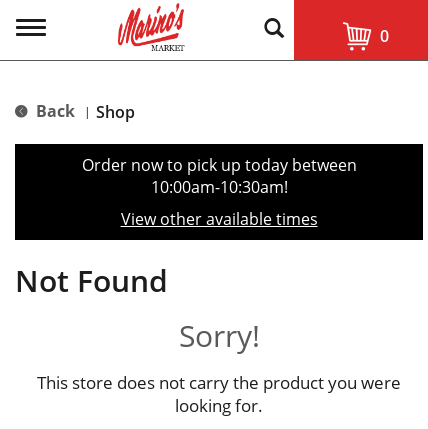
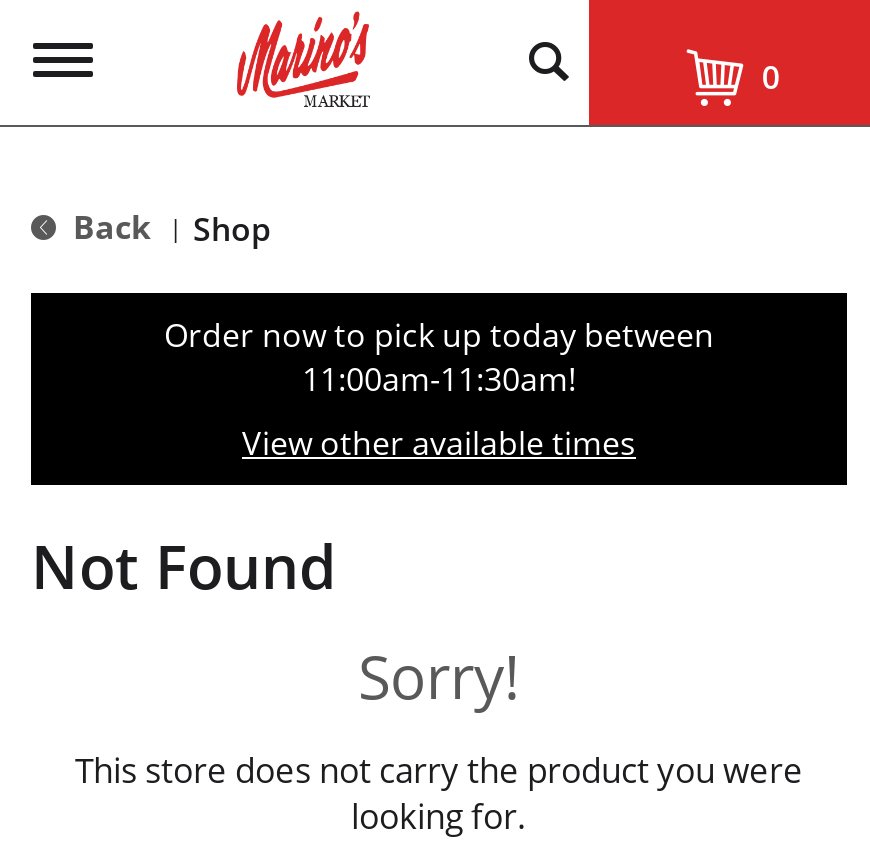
- 10:00am-10:30am!
+ 11:00am-11:30am!
